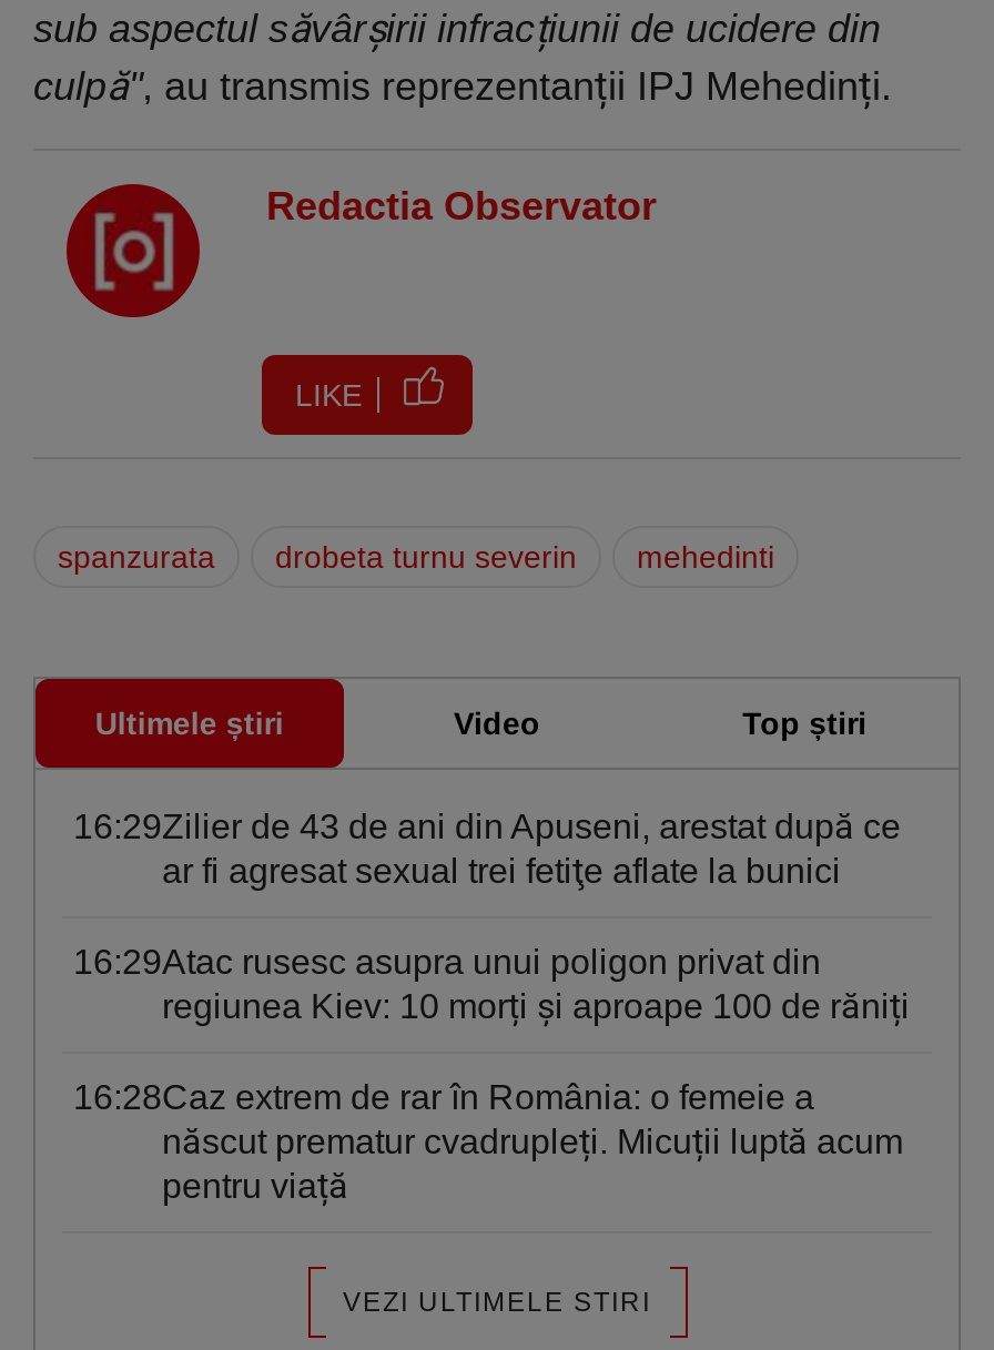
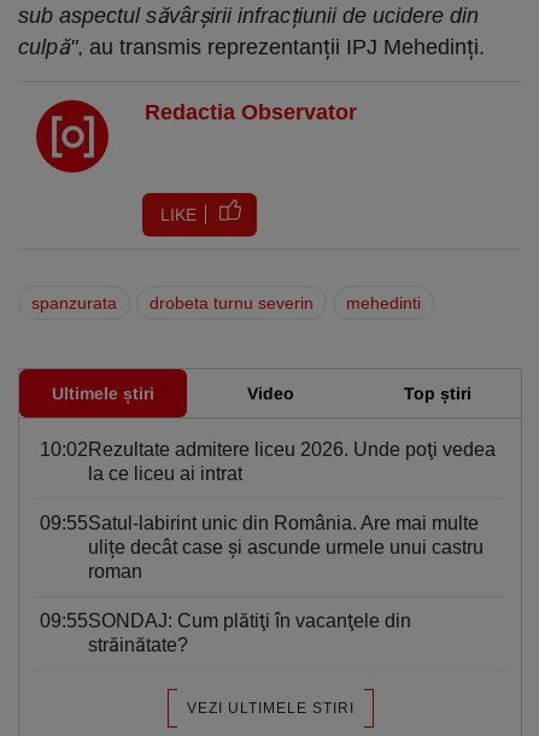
- 16:29Zilier de 43 de ani din Apuseni, arestat după ce
- ar fi agresat sexual trei fetiţe aflate la bunici
+ 10:02Rezultate admitere liceu 2026. Unde poţi vedea
+ la ce liceu ai intrat

- 16:29Atac rusesc asupra unui poligon privat din
- regiunea Kiev: 10 morți și aproape 100 de răniți
+ 09:55Satul-labirint unic din România. Are mai multe
+ ulițe decât case și ascunde urmele unui castru
+ roman

- 16:28Caz extrem de rar în România: o femeie a
- născut prematur cvadrupleți. Micuții luptă acum
- pentru viață
+ 09:55SONDAJ: Cum plătiţi în vacanţele din
+ străinătate?
